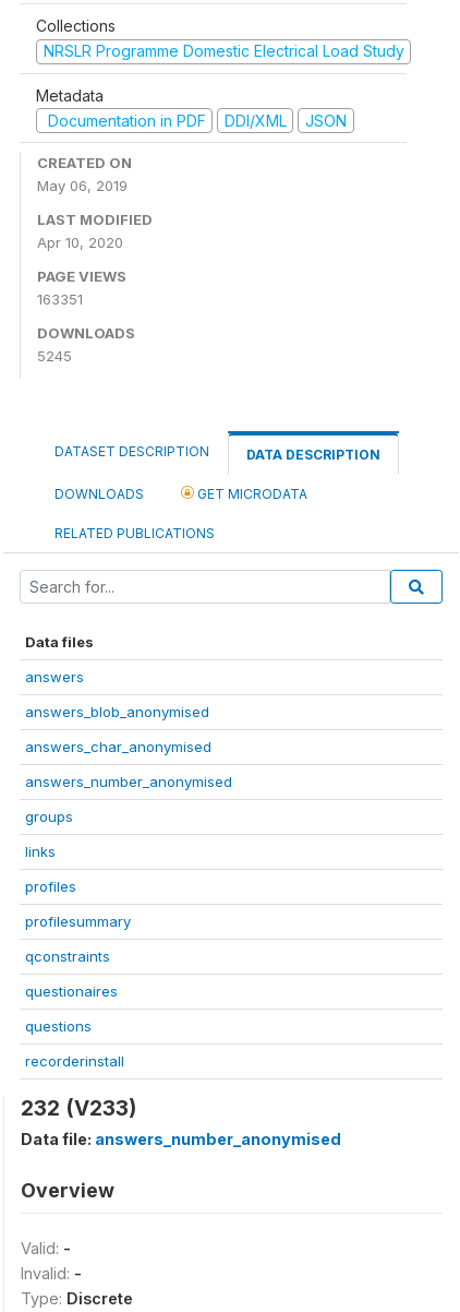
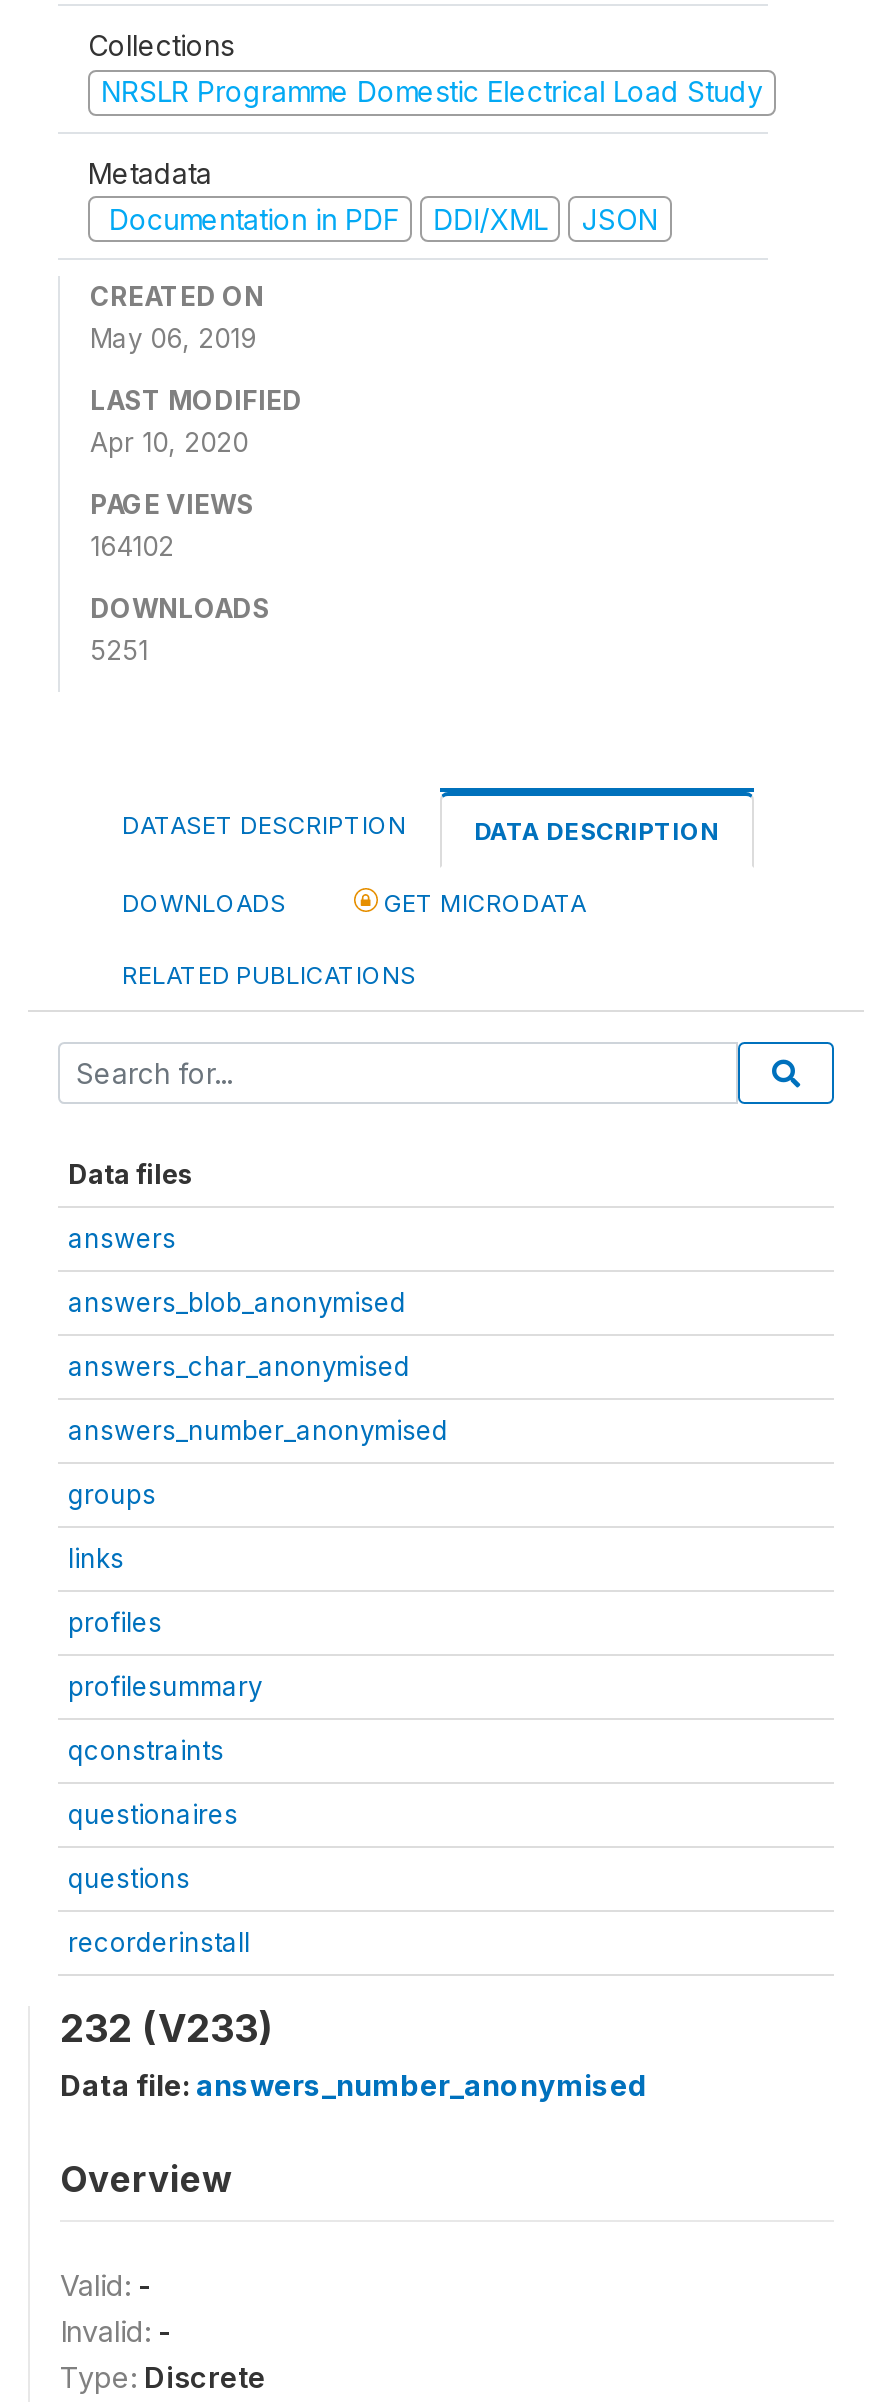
- 163351
+ 164102

- 5245
+ 5251
